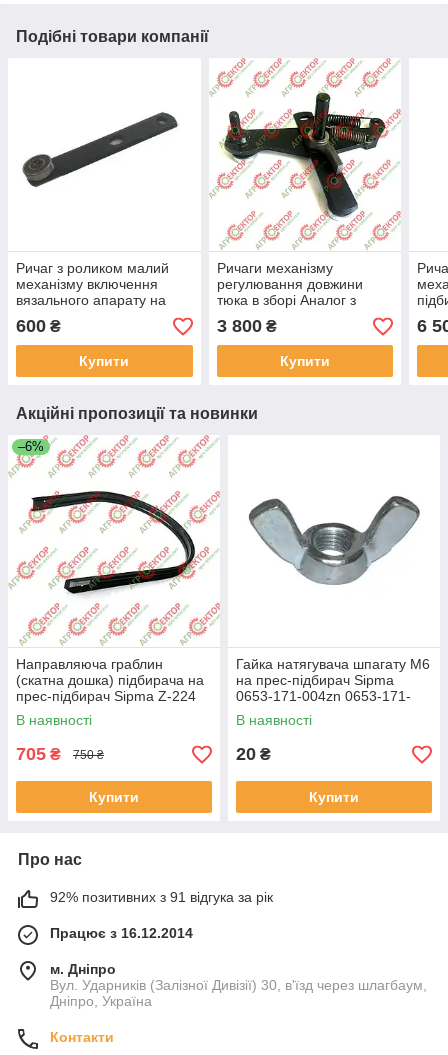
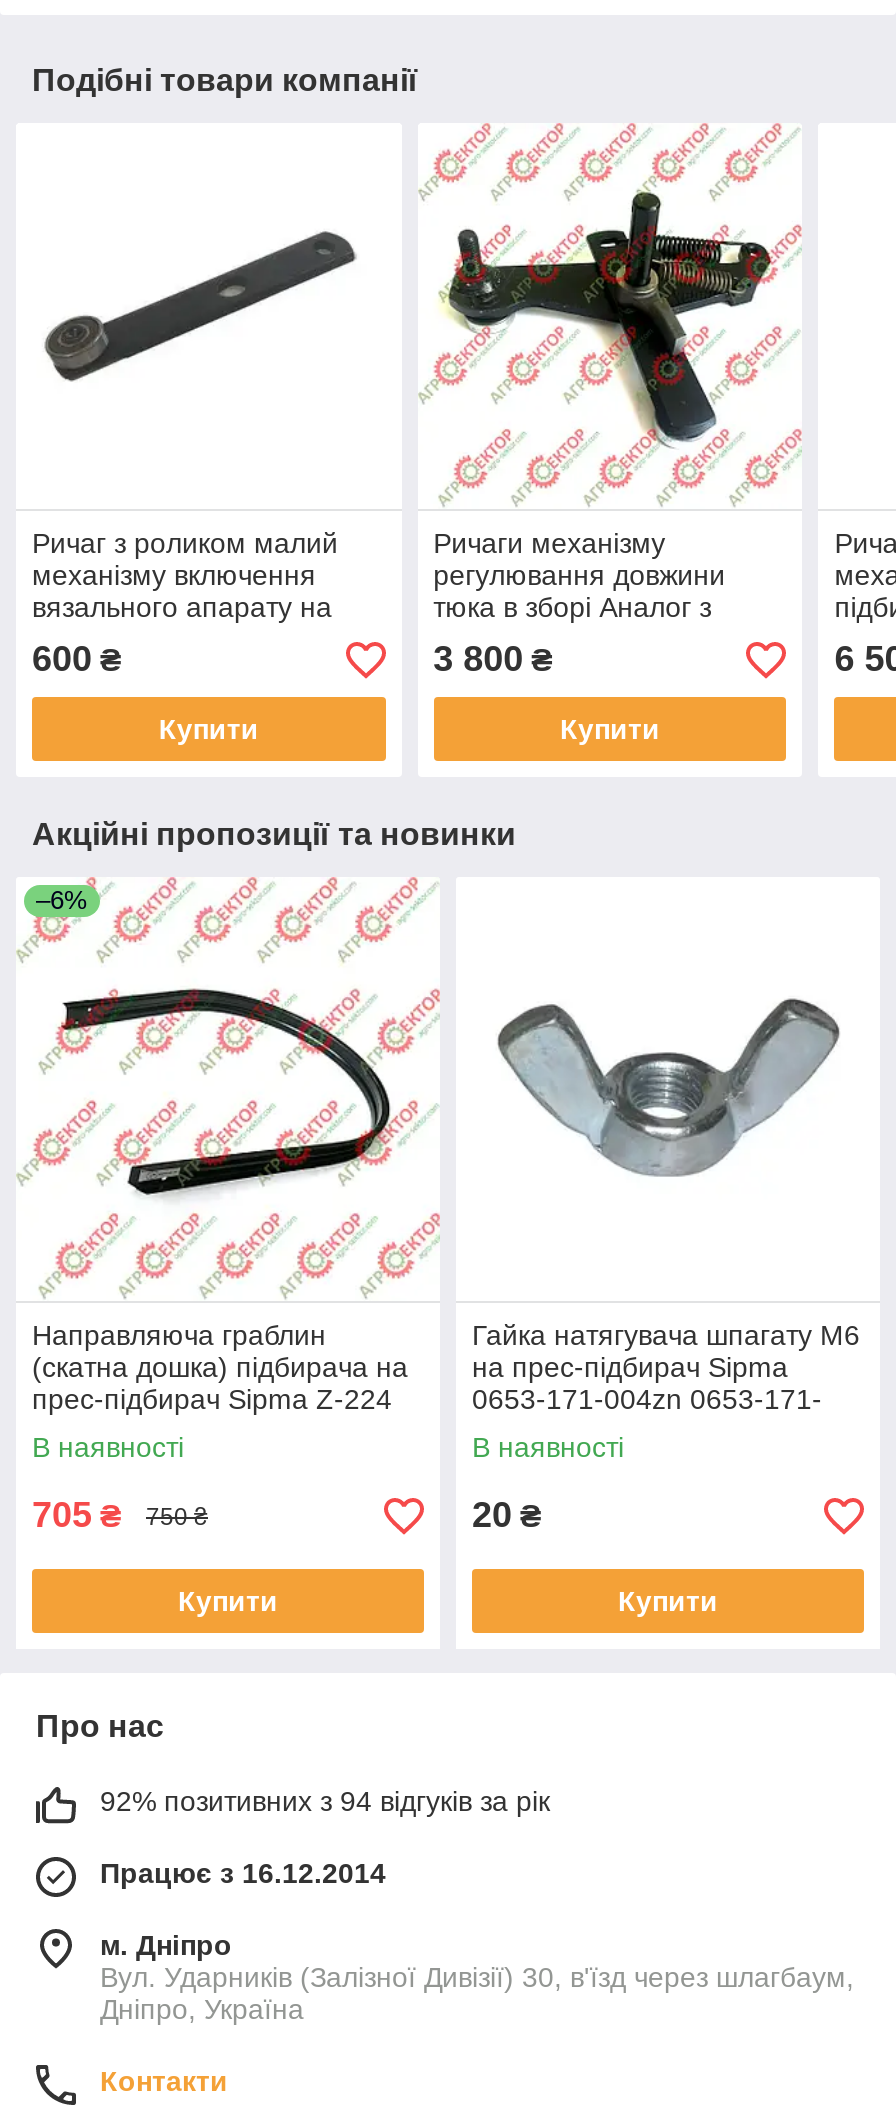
- 92% позитивних з 91 відгука за рік
+ 92% позитивних з 94 відгуків за рік
